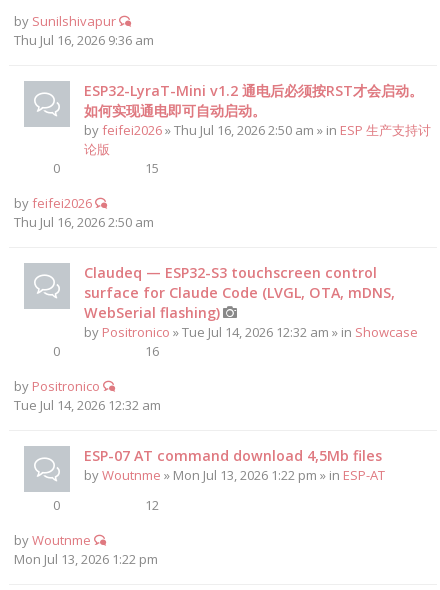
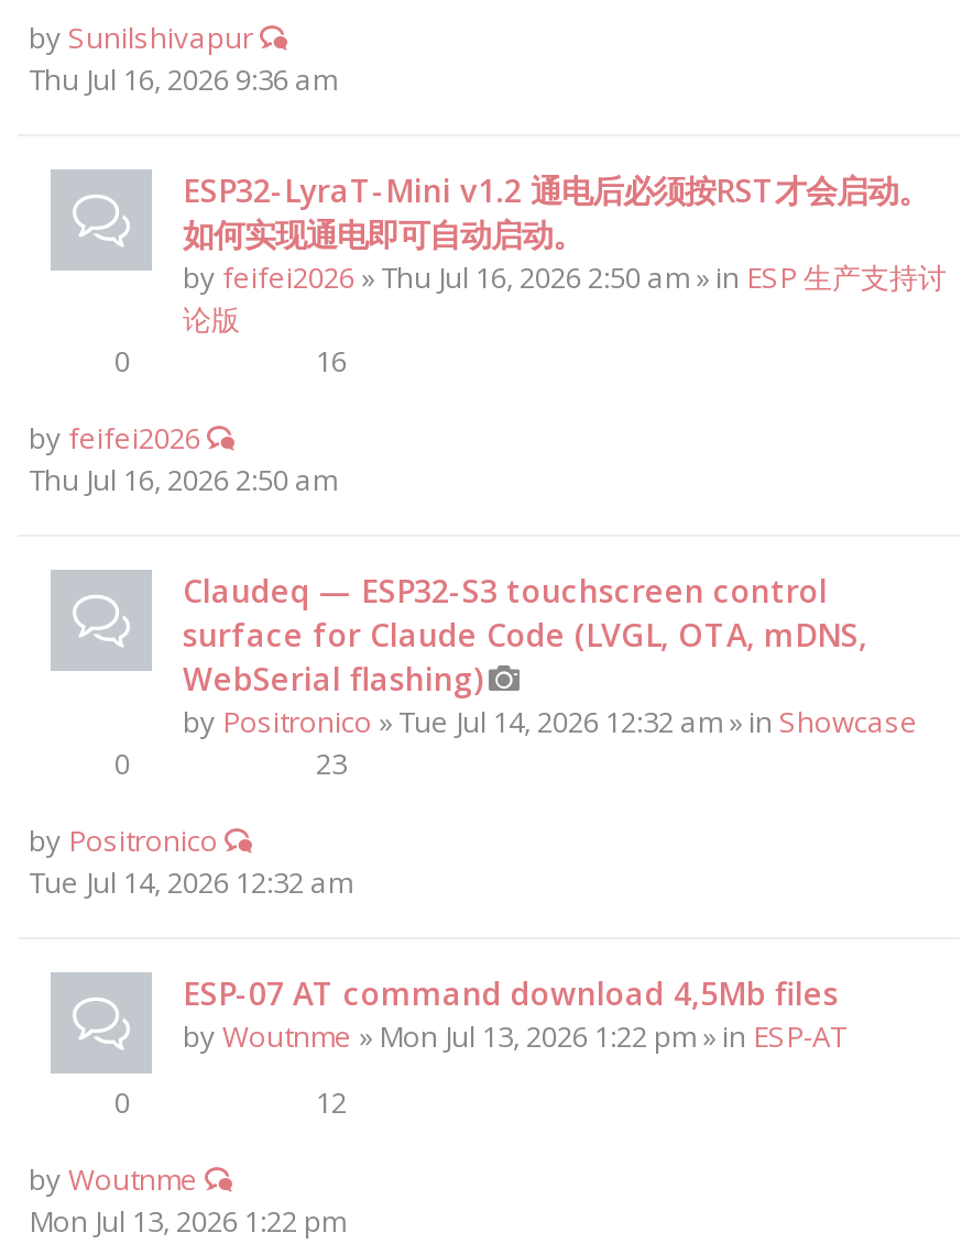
- 15
+ 16

- 16
+ 23
